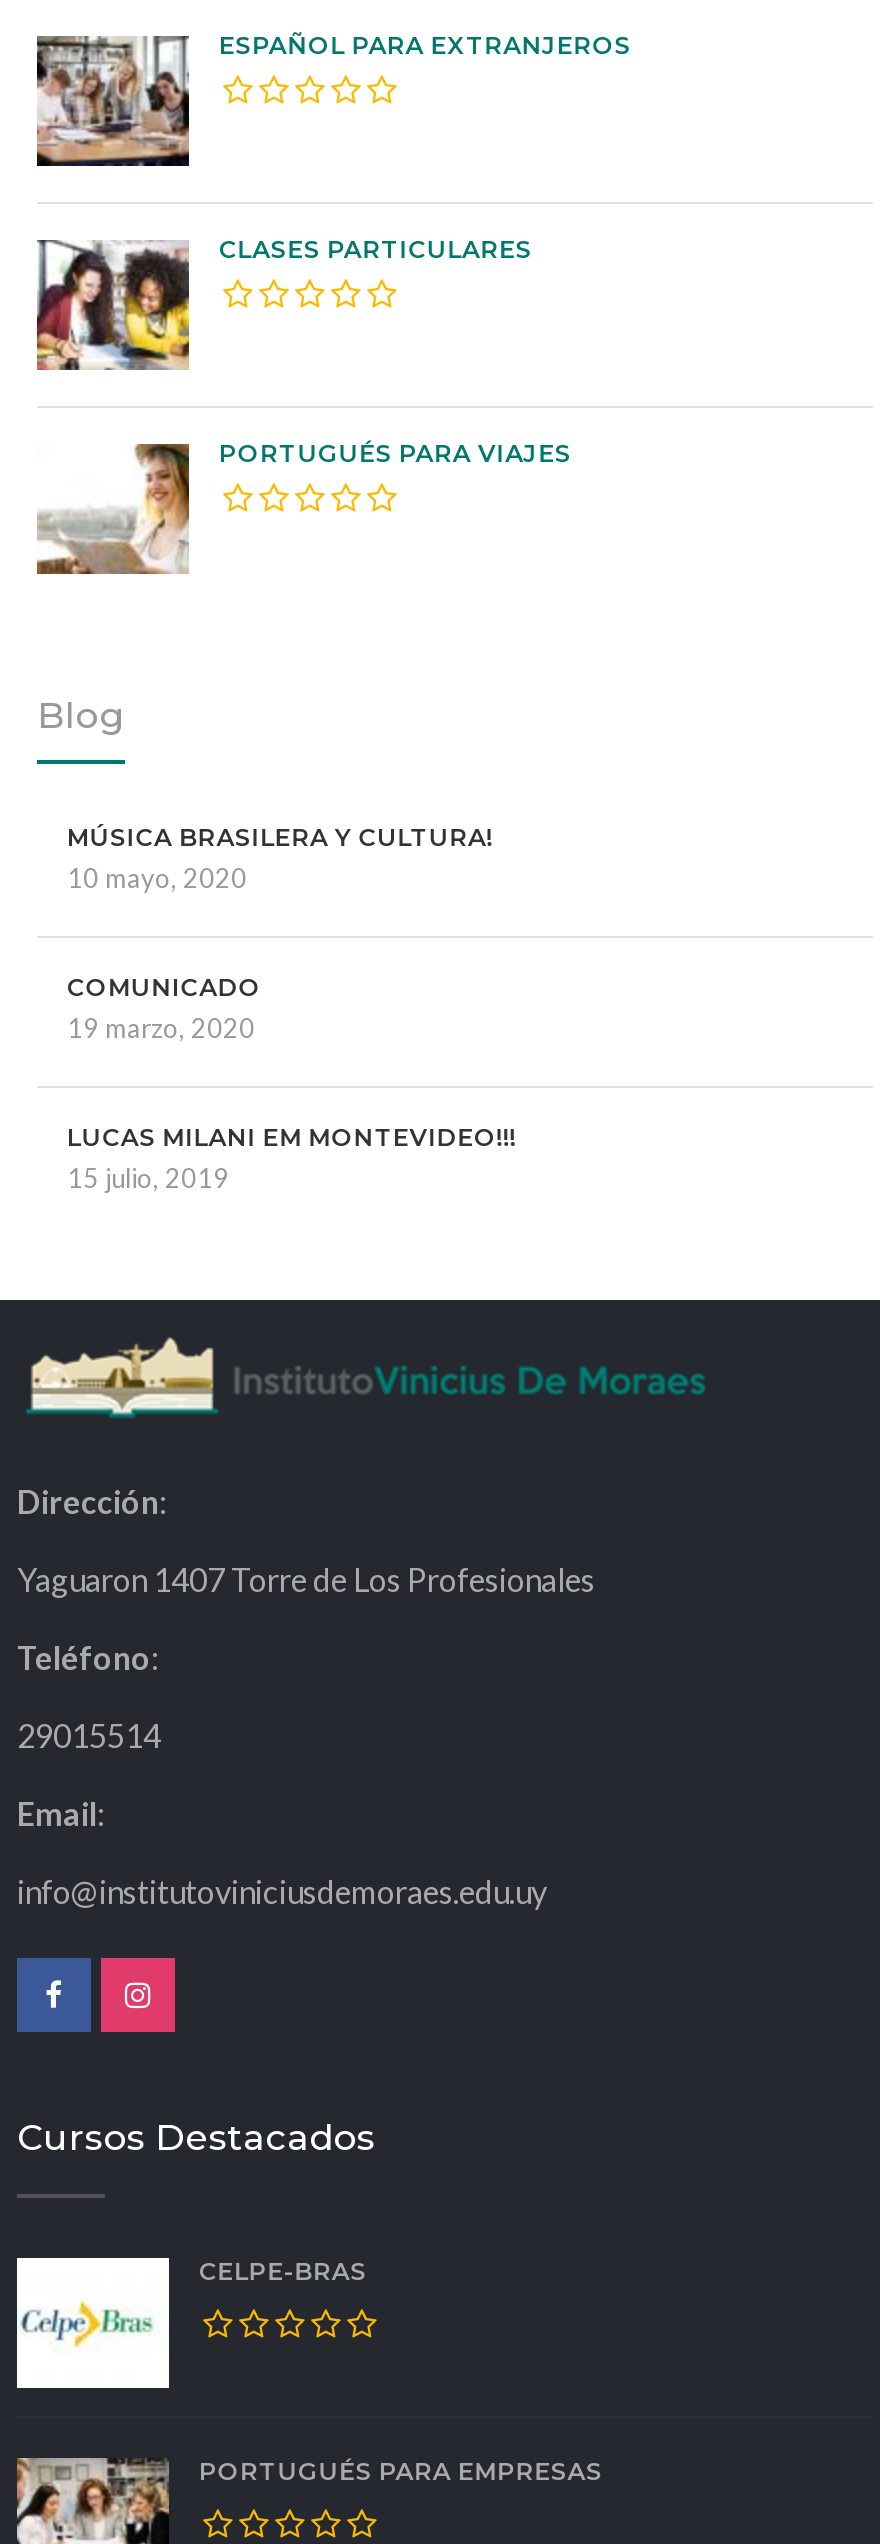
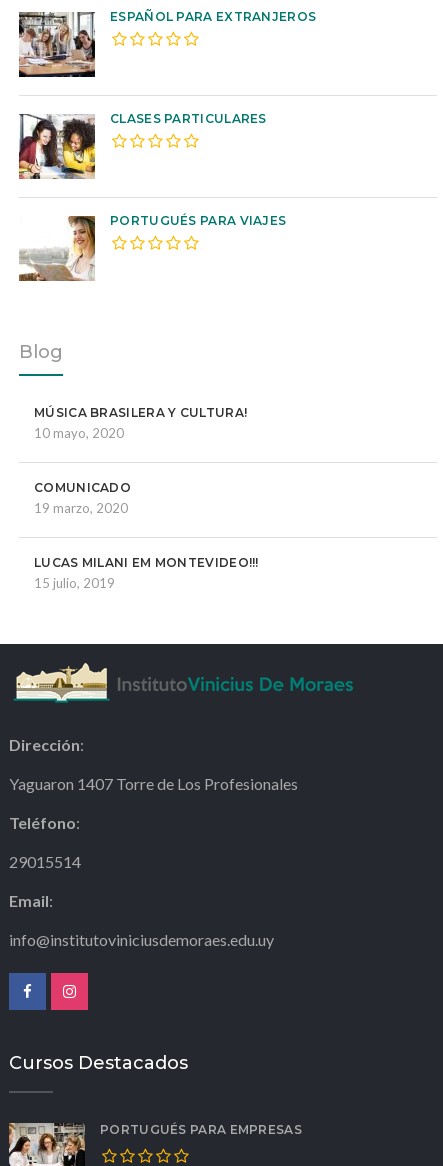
- [image]
- CELPE-BRAS
